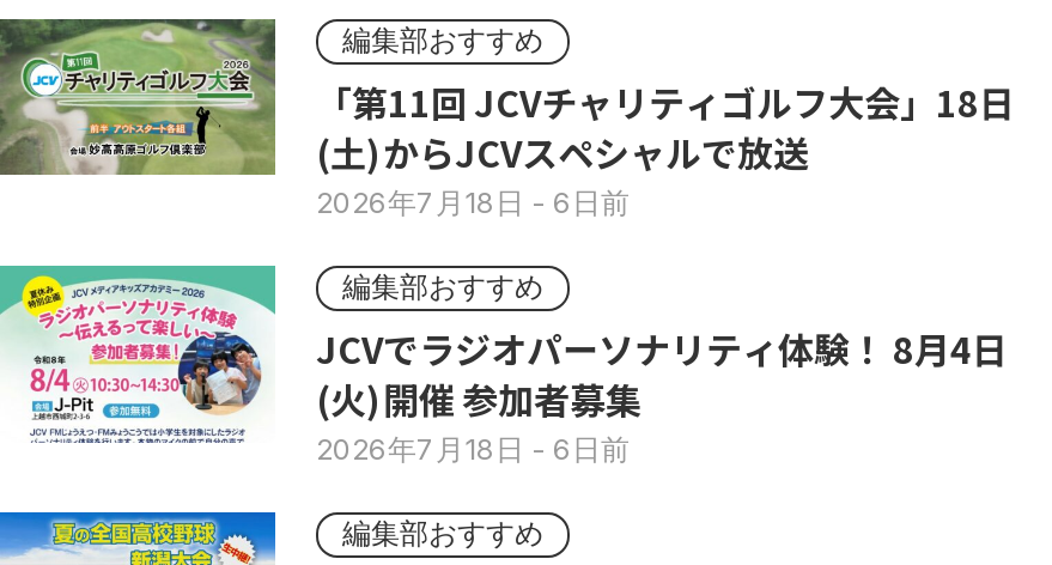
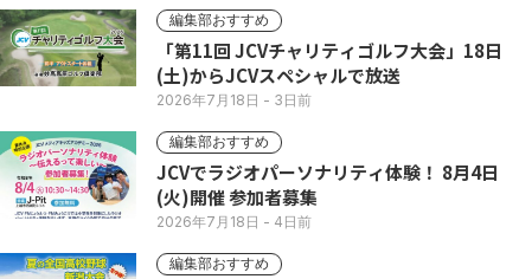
- 2026年7月18日- 6日前
+ 2026年7月18日- 3日前

- 2026年7月18日- 6日前
+ 2026年7月18日- 4日前
